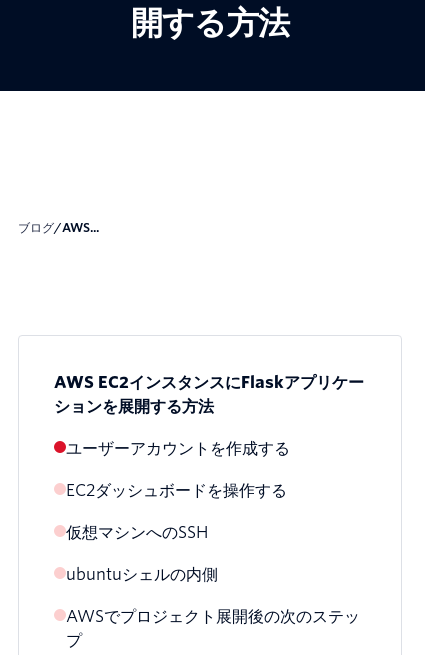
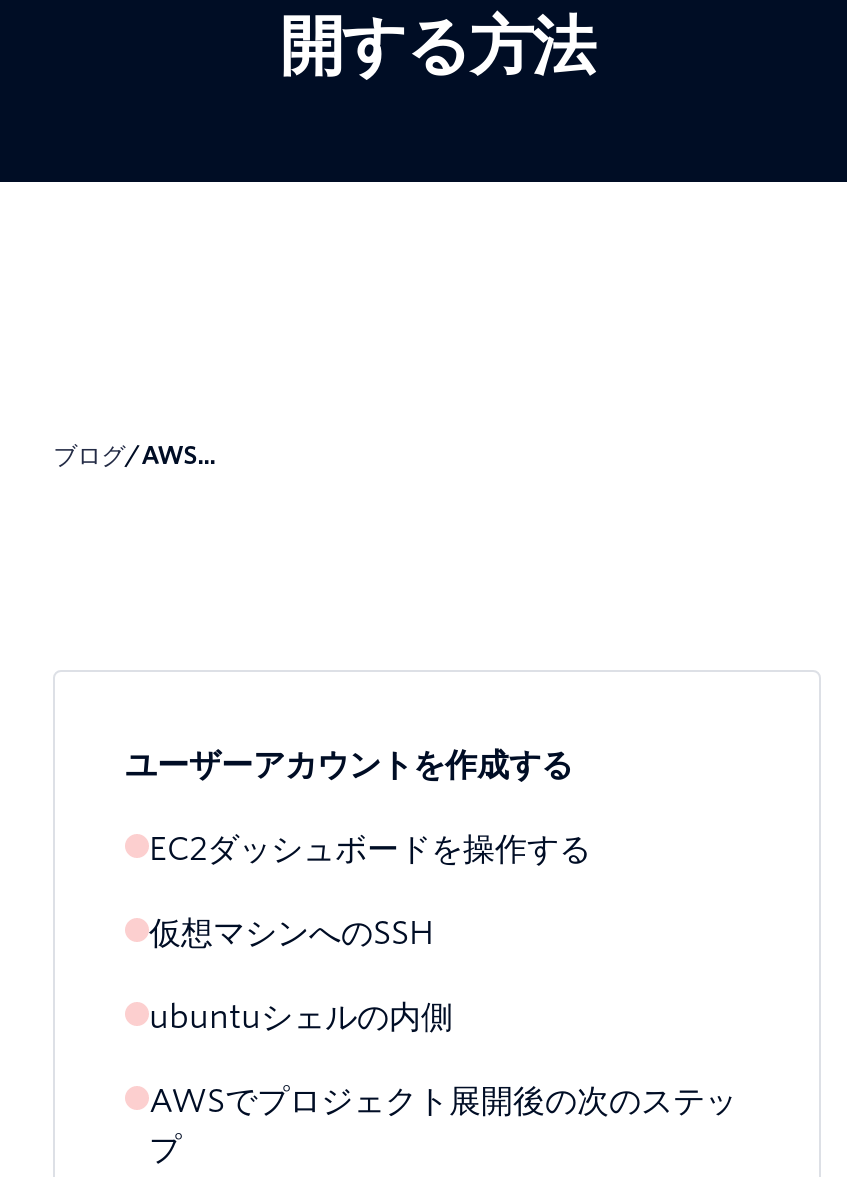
- AWS EC2インスタンスにFlaskアプリケー
- ションを展開する方法
